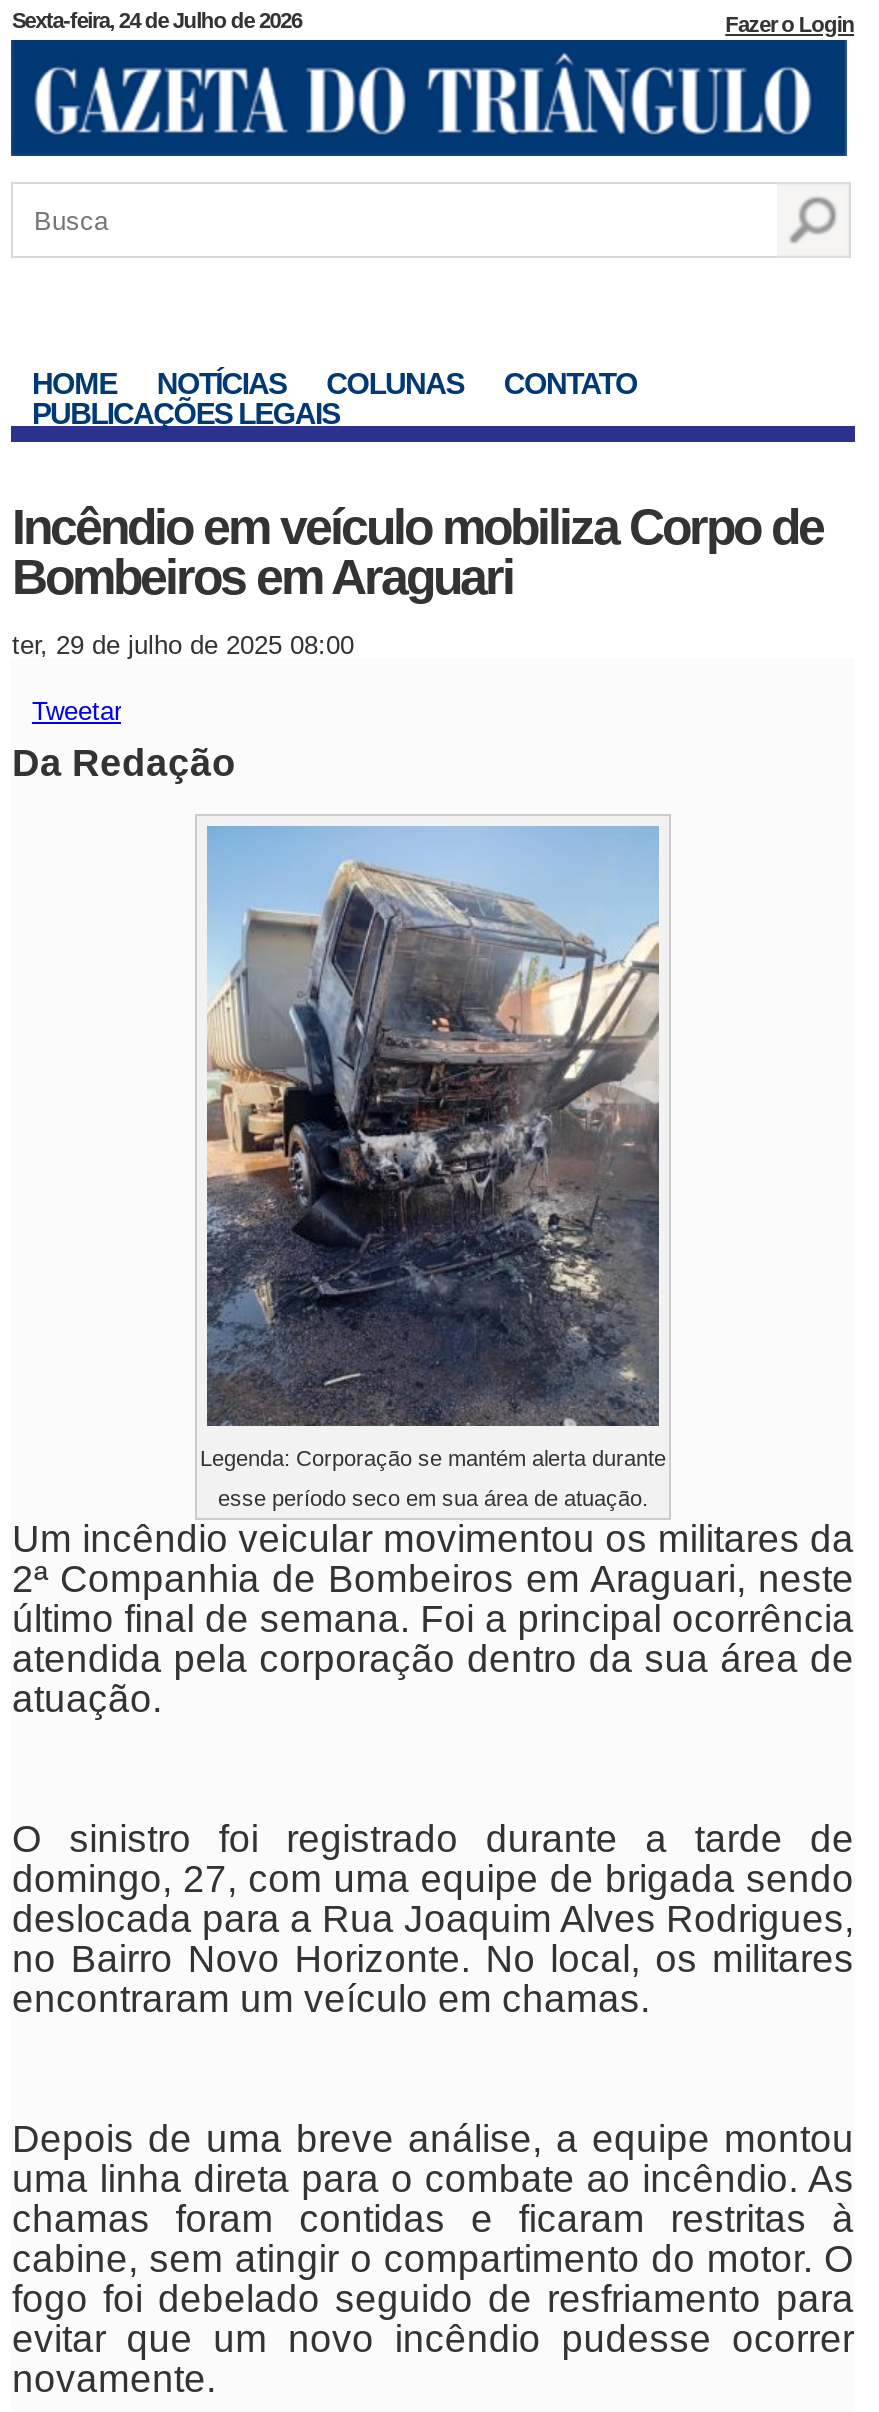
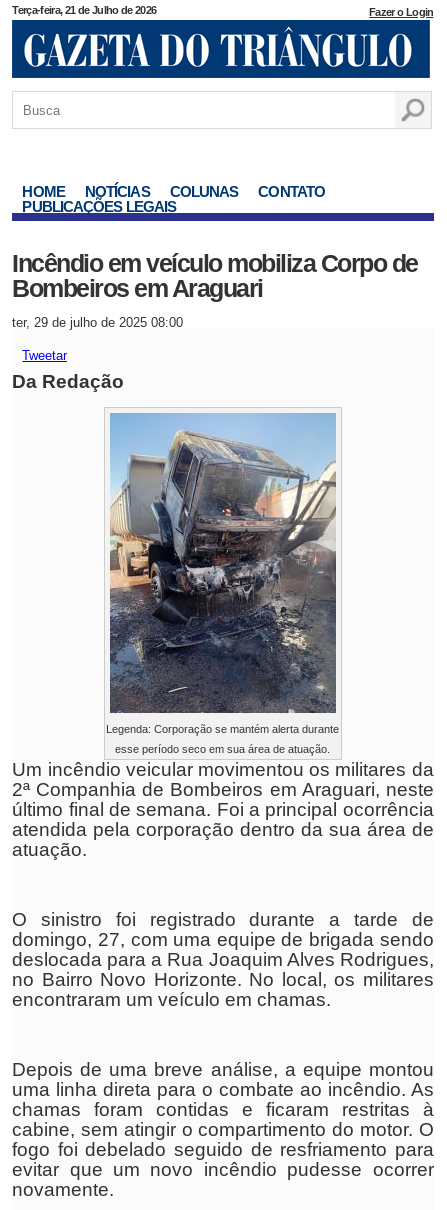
- Sexta-feira, 24 de Julho de 2026
+ Terça-feira, 21 de Julho de 2026
